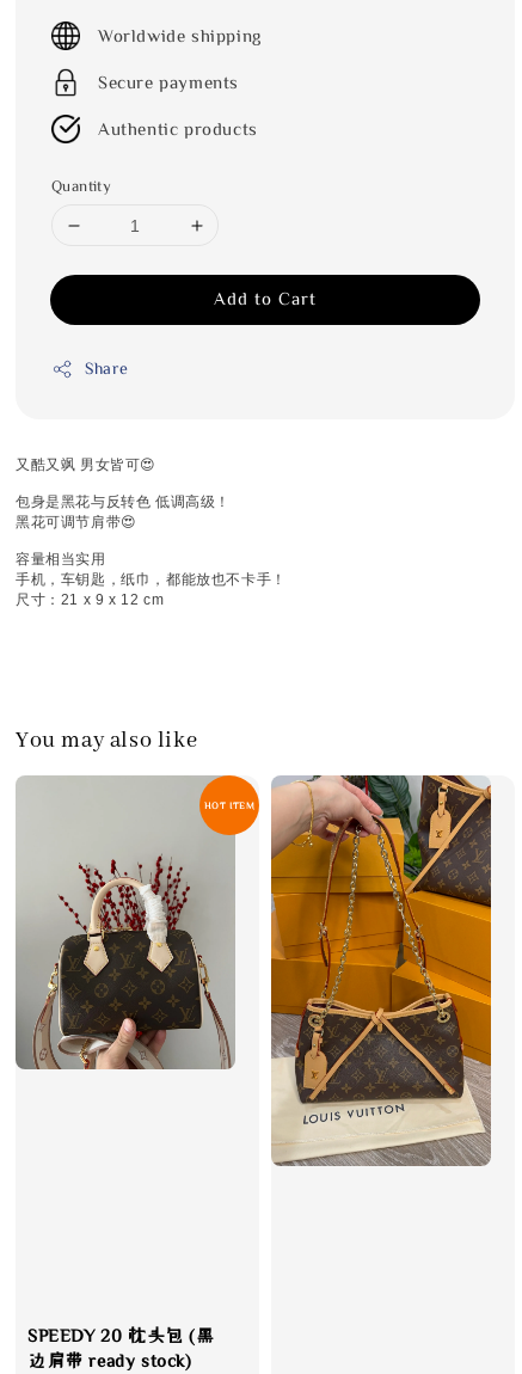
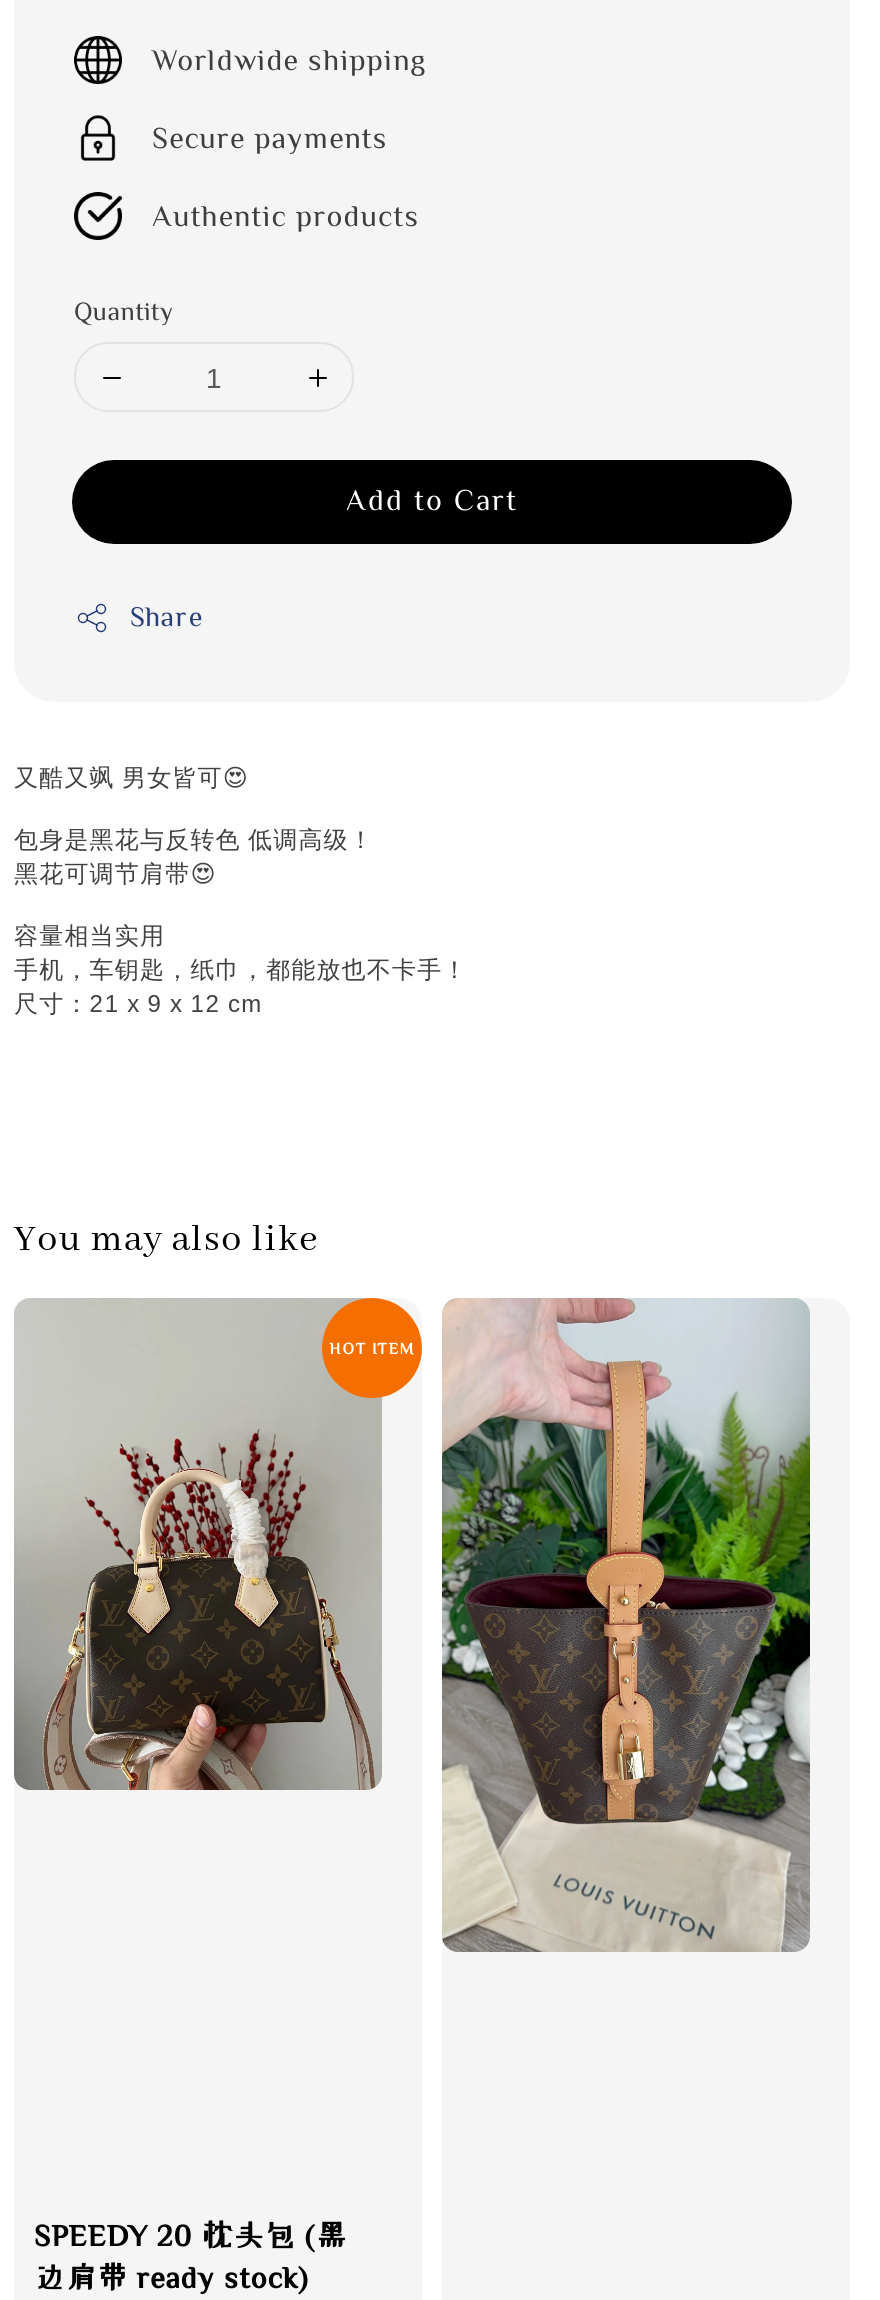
- [image]
+ [image]
